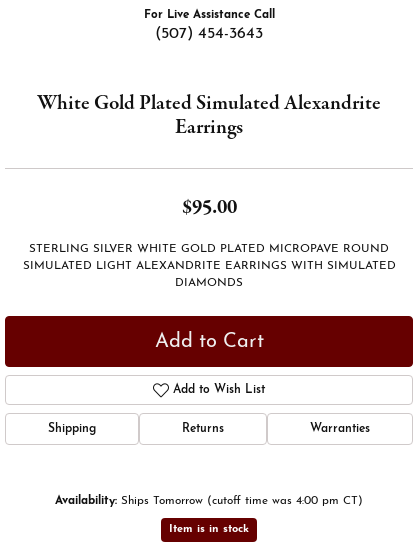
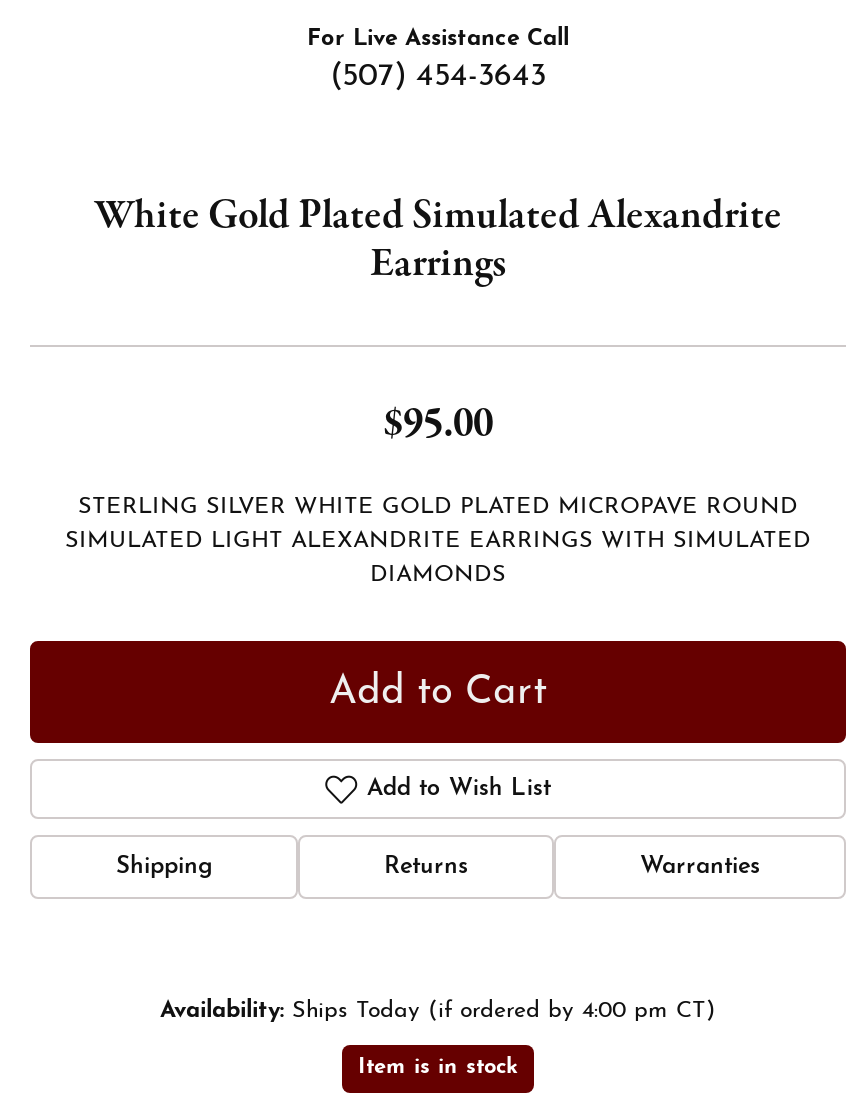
- Availability: Ships Tomorrow (cutoff time was 4:00 pm CT)
+ Availability: Ships Today (if ordered by 4:00 pm CT)
